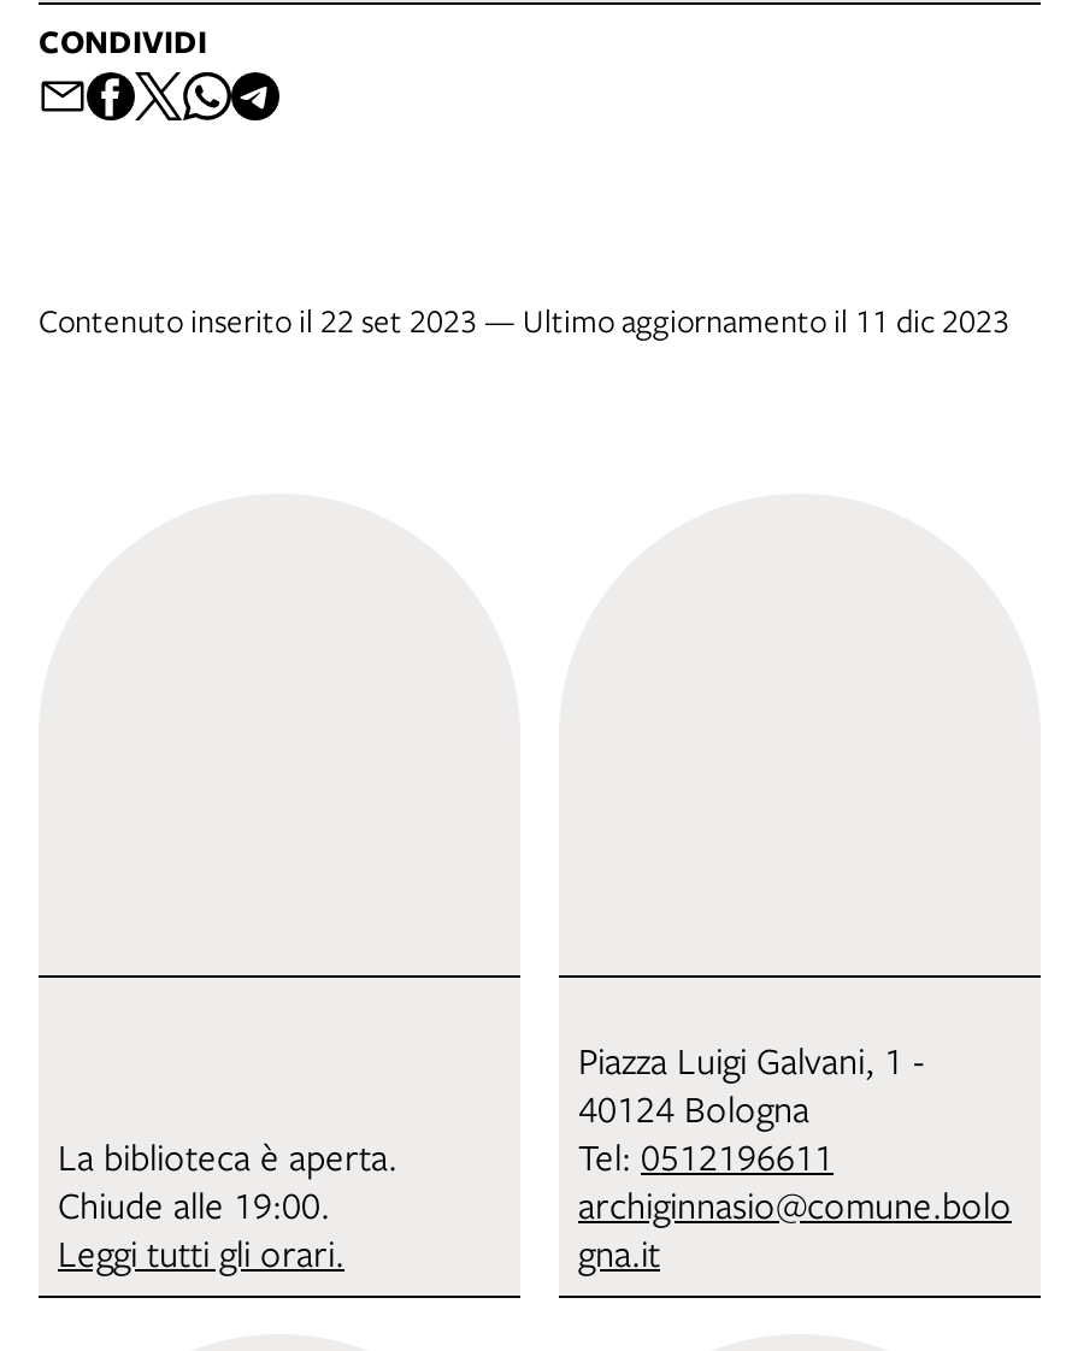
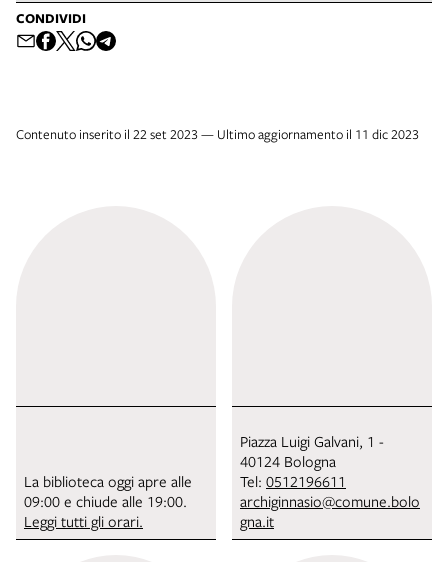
- La biblioteca è aperta.
- Chiude alle 19:00.
+ La biblioteca oggi apre alle
+ 09:00 e chiude alle 19:00.
